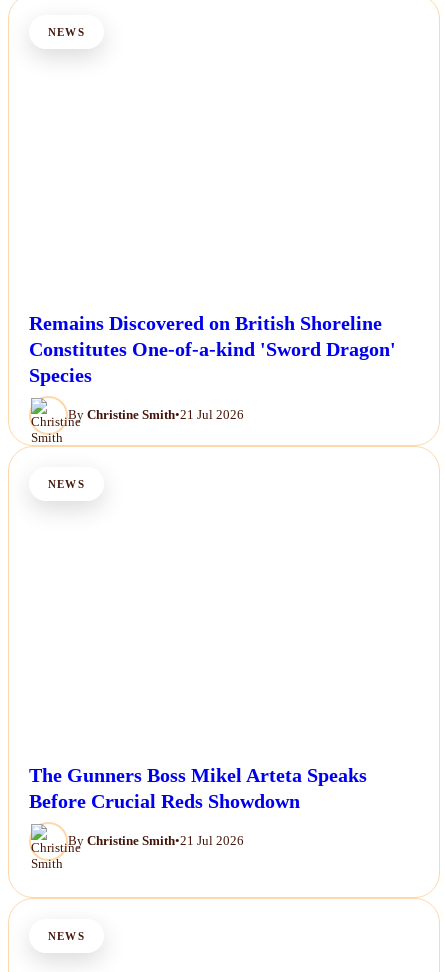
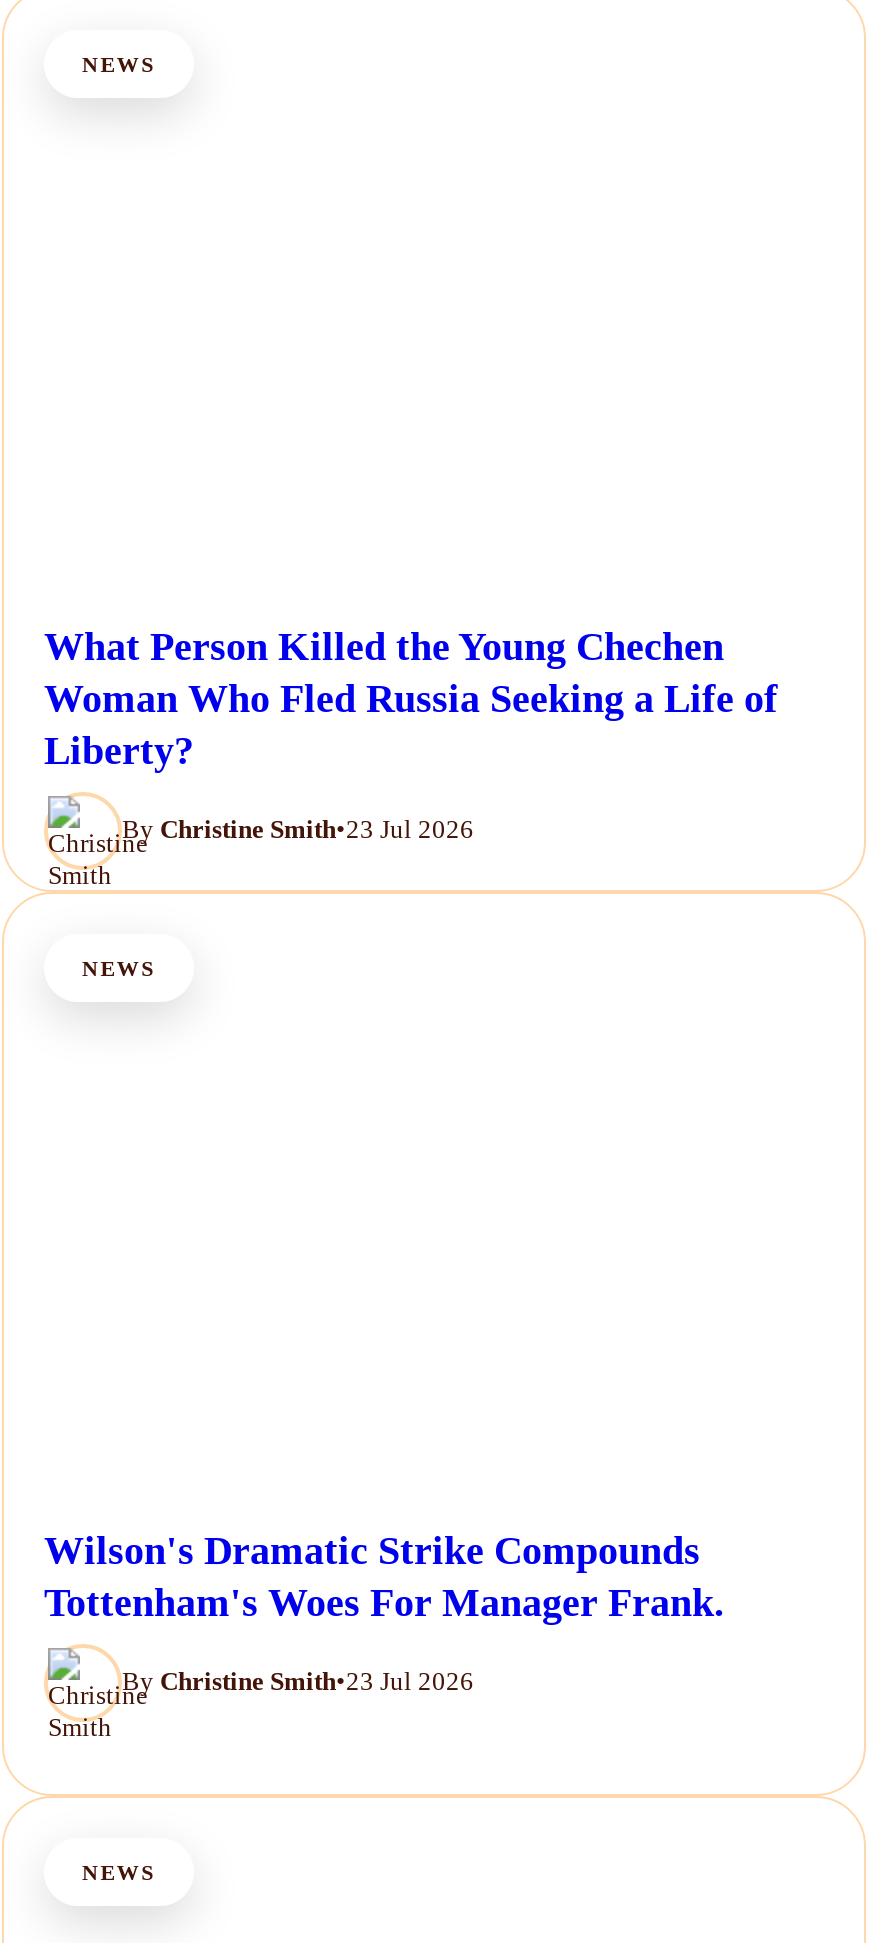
- Remains Discovered on British Shoreline
- Constitutes One-of-a-kind 'Sword Dragon'
- Species
+ What Person Killed the Young Chechen
+ Woman Who Fled Russia Seeking a Life of
+ Liberty?

- By Christine Smith•21 Jul 2026
+ By Christine Smith•23 Jul 2026

- The Gunners Boss Mikel Arteta Speaks
- Before Crucial Reds Showdown
+ Wilson's Dramatic Strike Compounds
+ Tottenham's Woes For Manager Frank.

- By Christine Smith•21 Jul 2026
+ By Christine Smith•23 Jul 2026
